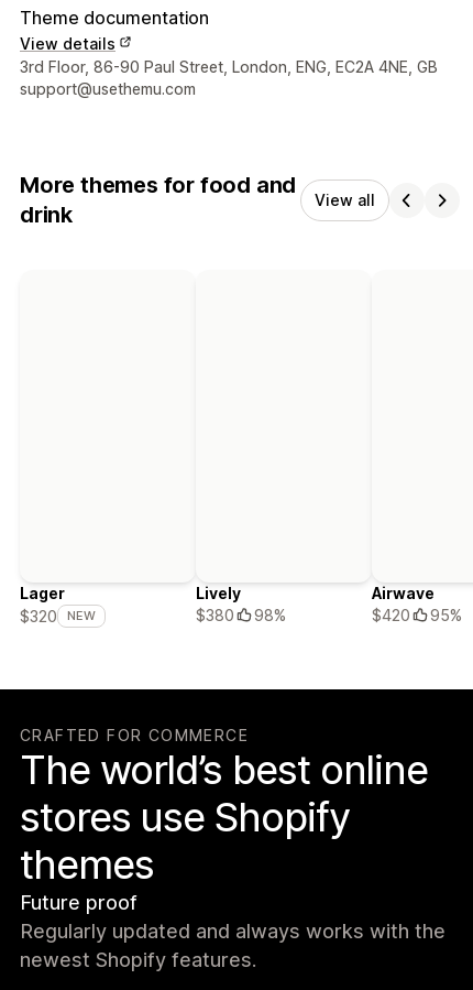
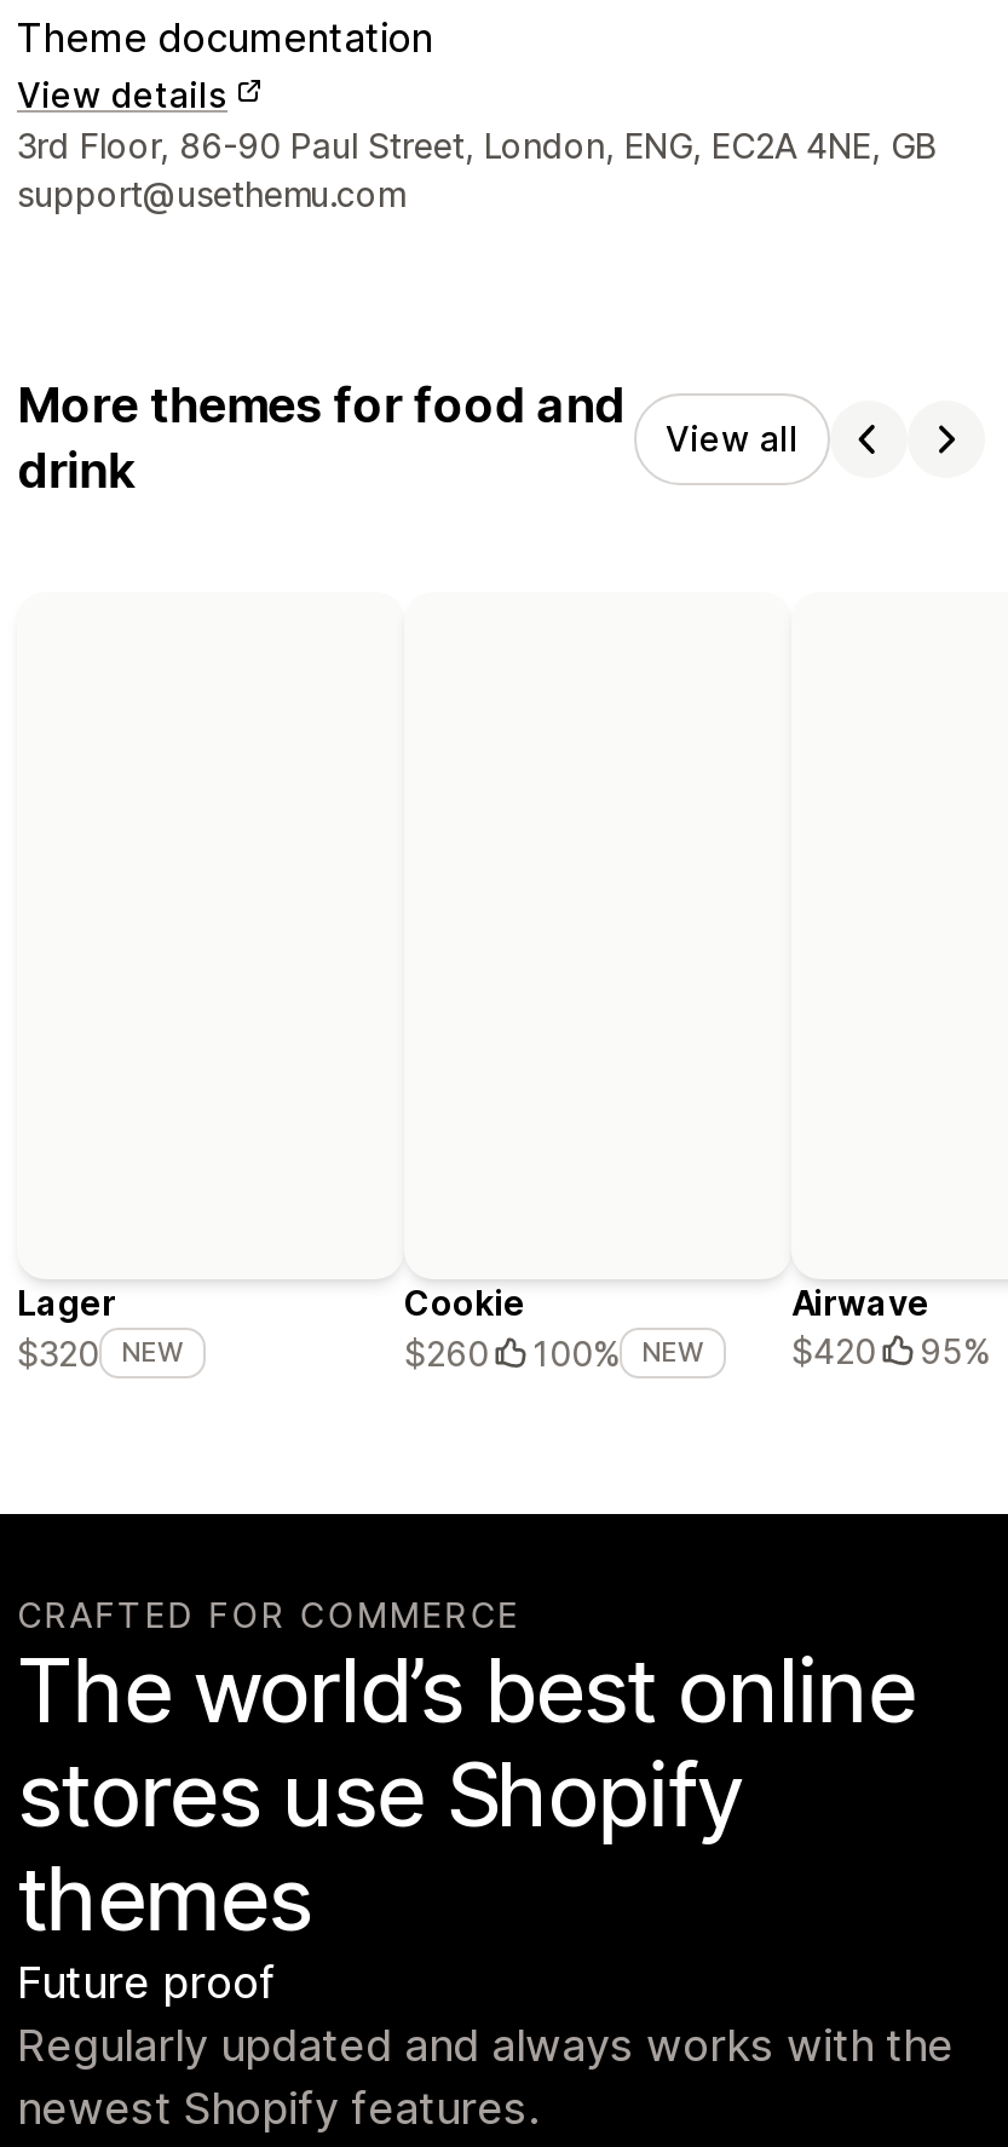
- Lively
- $380
- 98%
+ Cookie
+ $260
+ 100%
+ NEW
